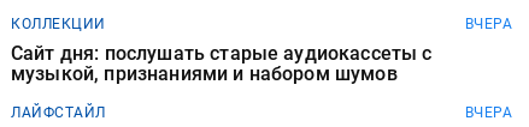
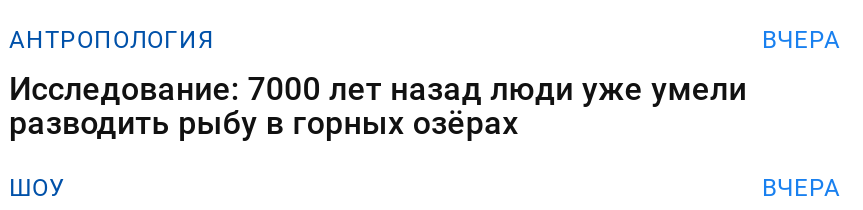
- КОЛЛЕКЦИИ
+ АНТРОПОЛОГИЯ

- Сайт дня: послушать старые аудиокассеты с
- музыкой, признаниями и набором шумов
+ Исследование: 7000 лет назад люди уже умели
+ разводить рыбу в горных озёрах

- ЛАЙФСТАЙЛ
+ ШОУ
